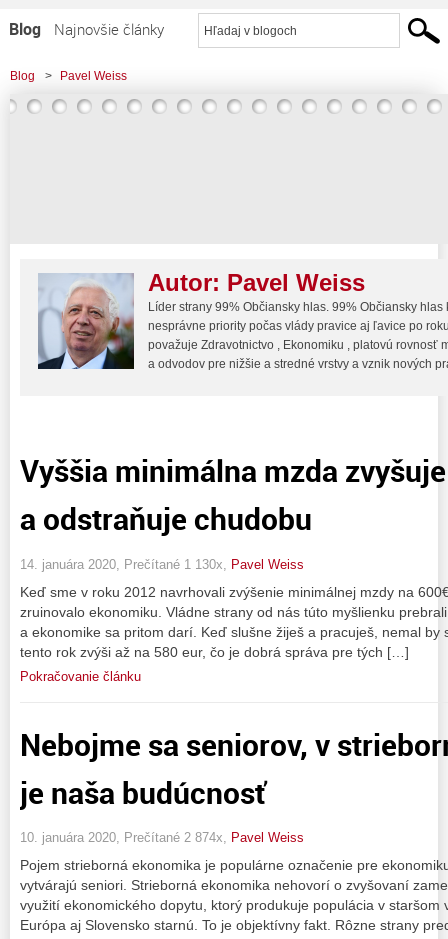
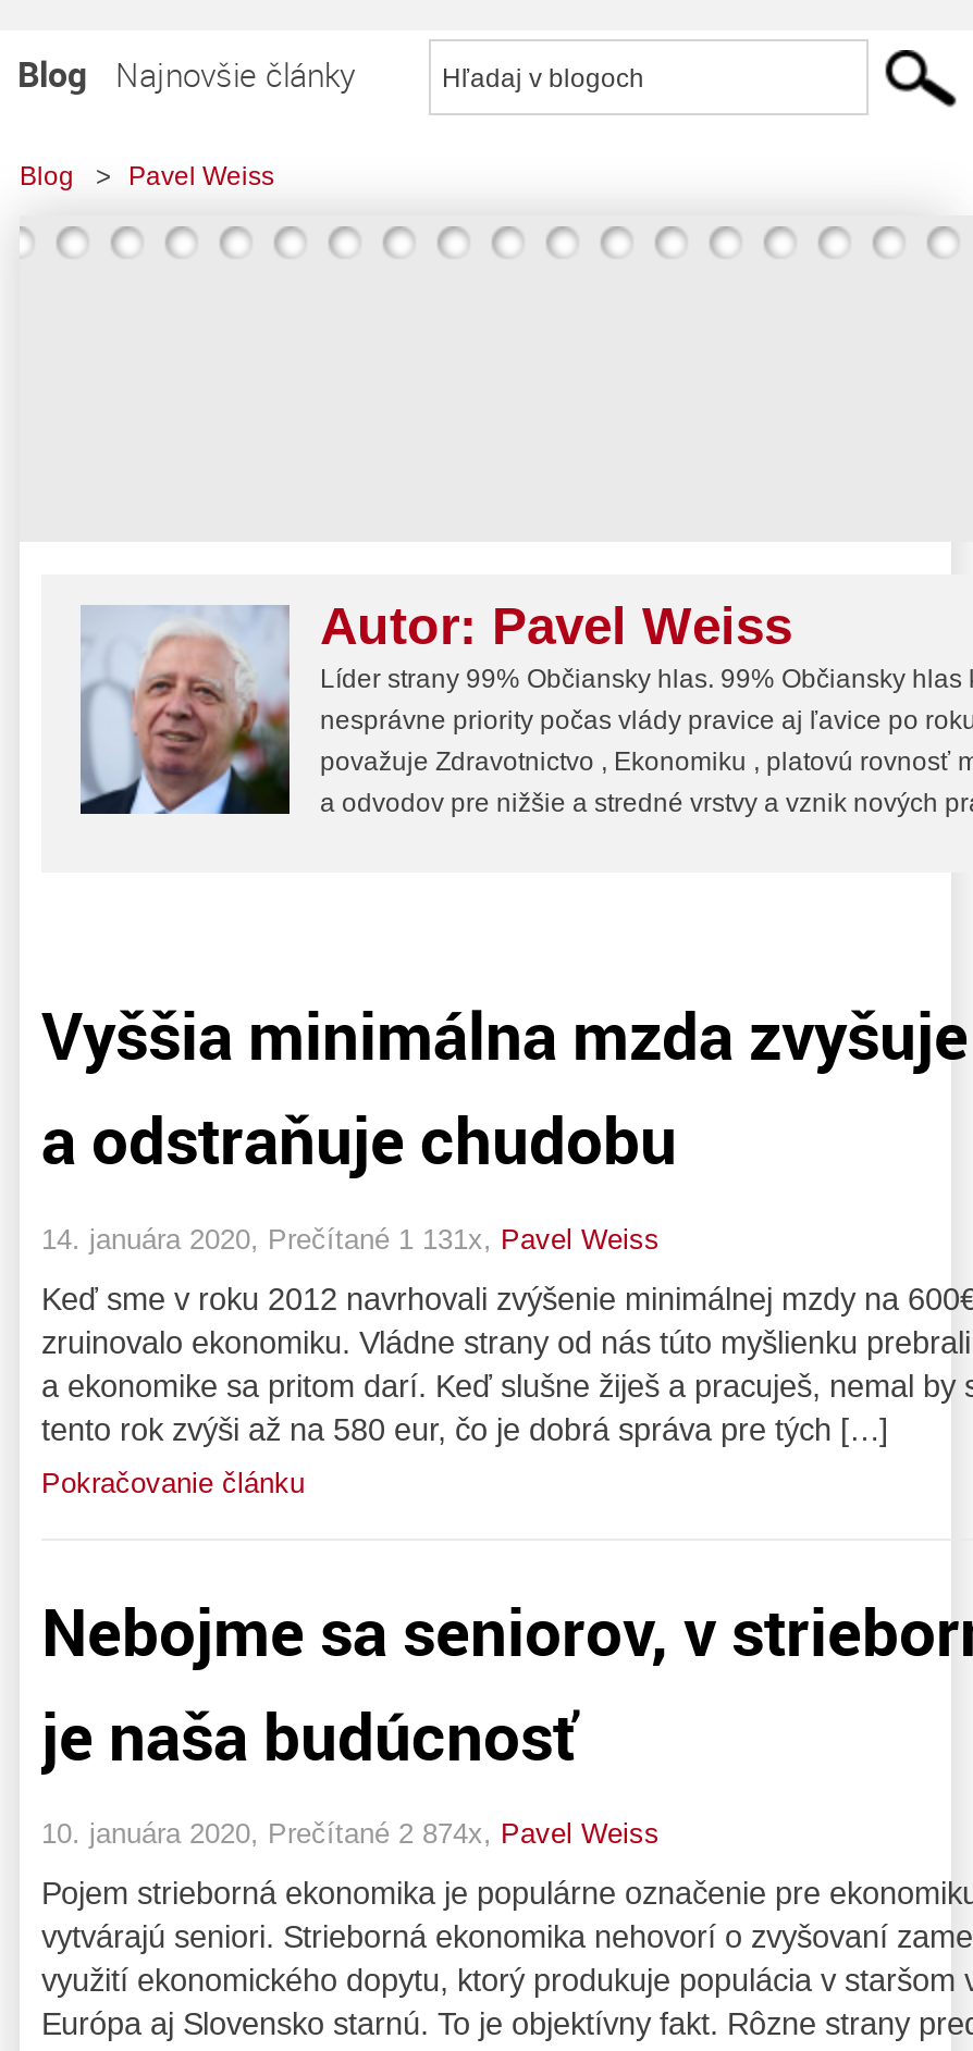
- 14. januára 2020, Prečítané 1 130x, Pavel Weiss
+ 14. januára 2020, Prečítané 1 131x, Pavel Weiss
